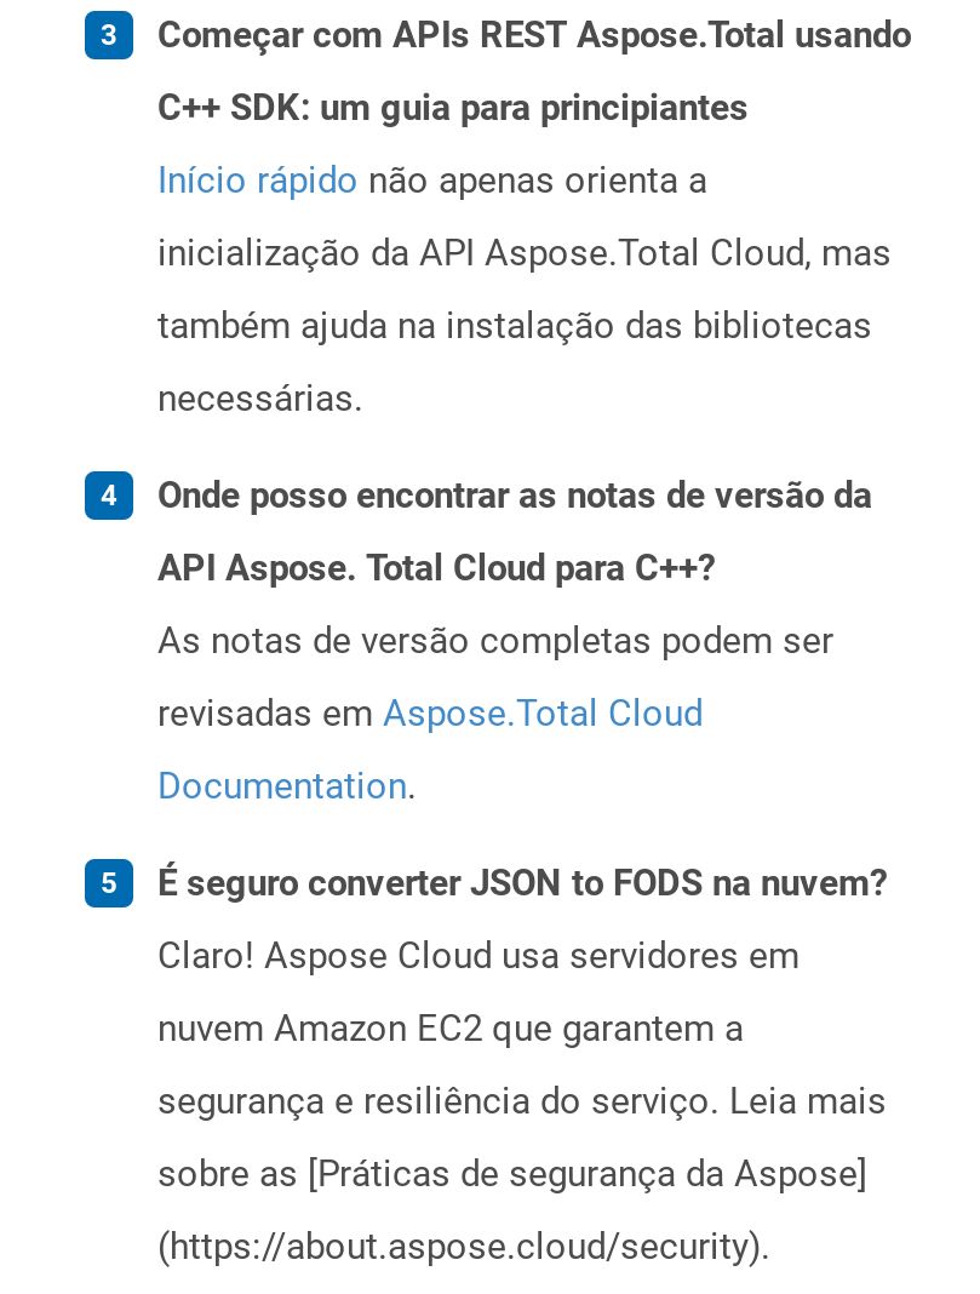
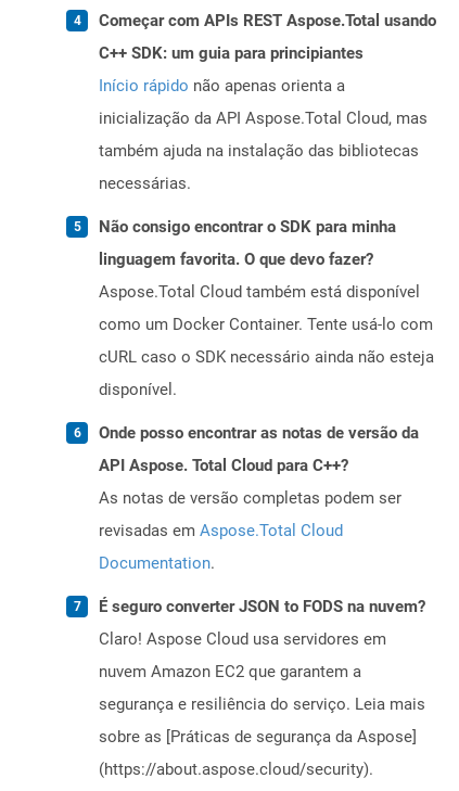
+ Não consigo encontrar o SDK para minha
+ linguagem favorita. O que devo fazer?
+ Aspose.Total Cloud também está disponível
+ como um Docker Container. Tente usá-lo com
+ cURL caso o SDK necessário ainda não esteja
+ disponível.
